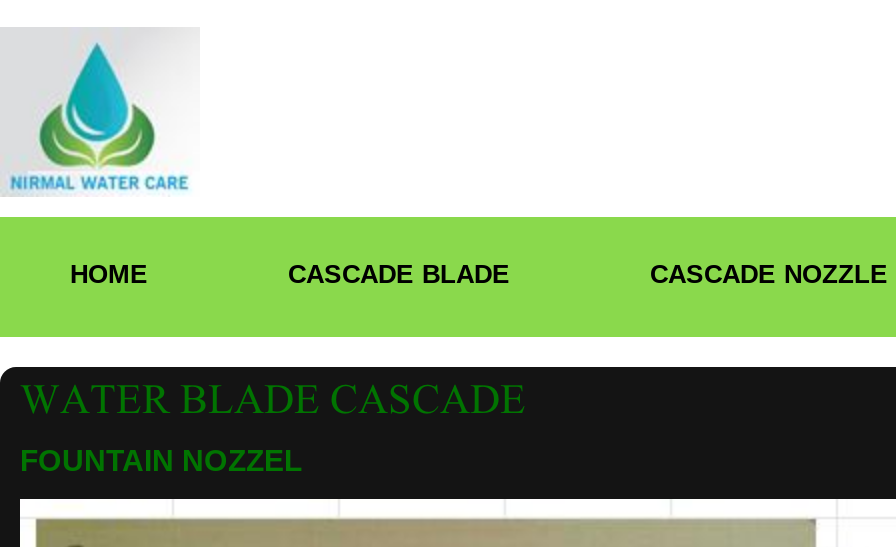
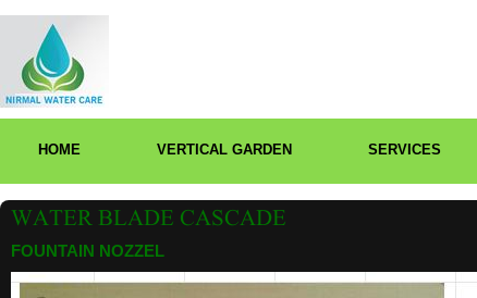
- CASCADE BLADE
- CASCADE NOZZLE
+ VERTICAL GARDEN
+ SERVICES
